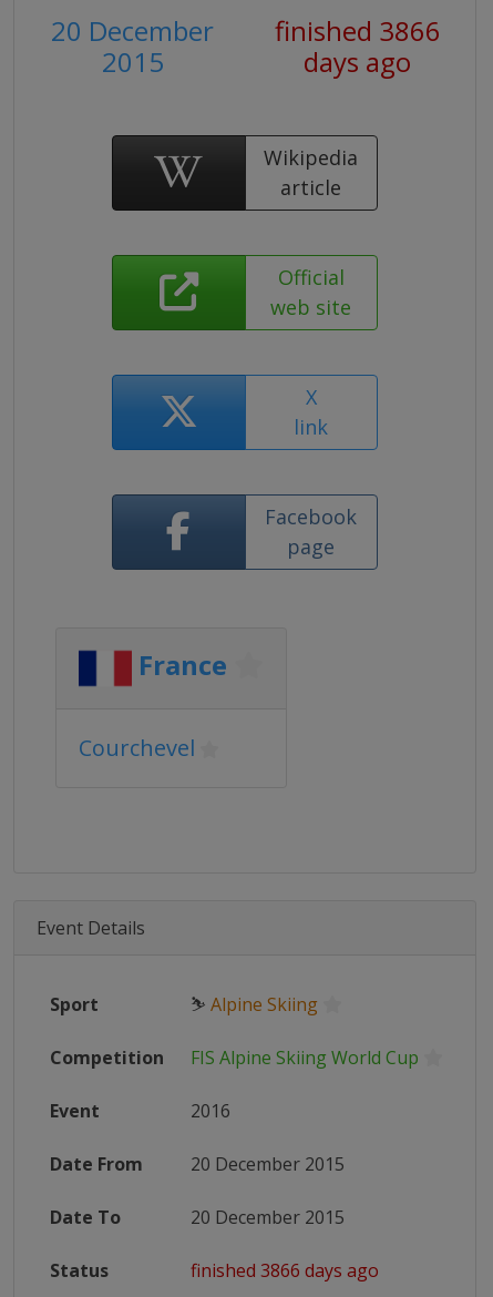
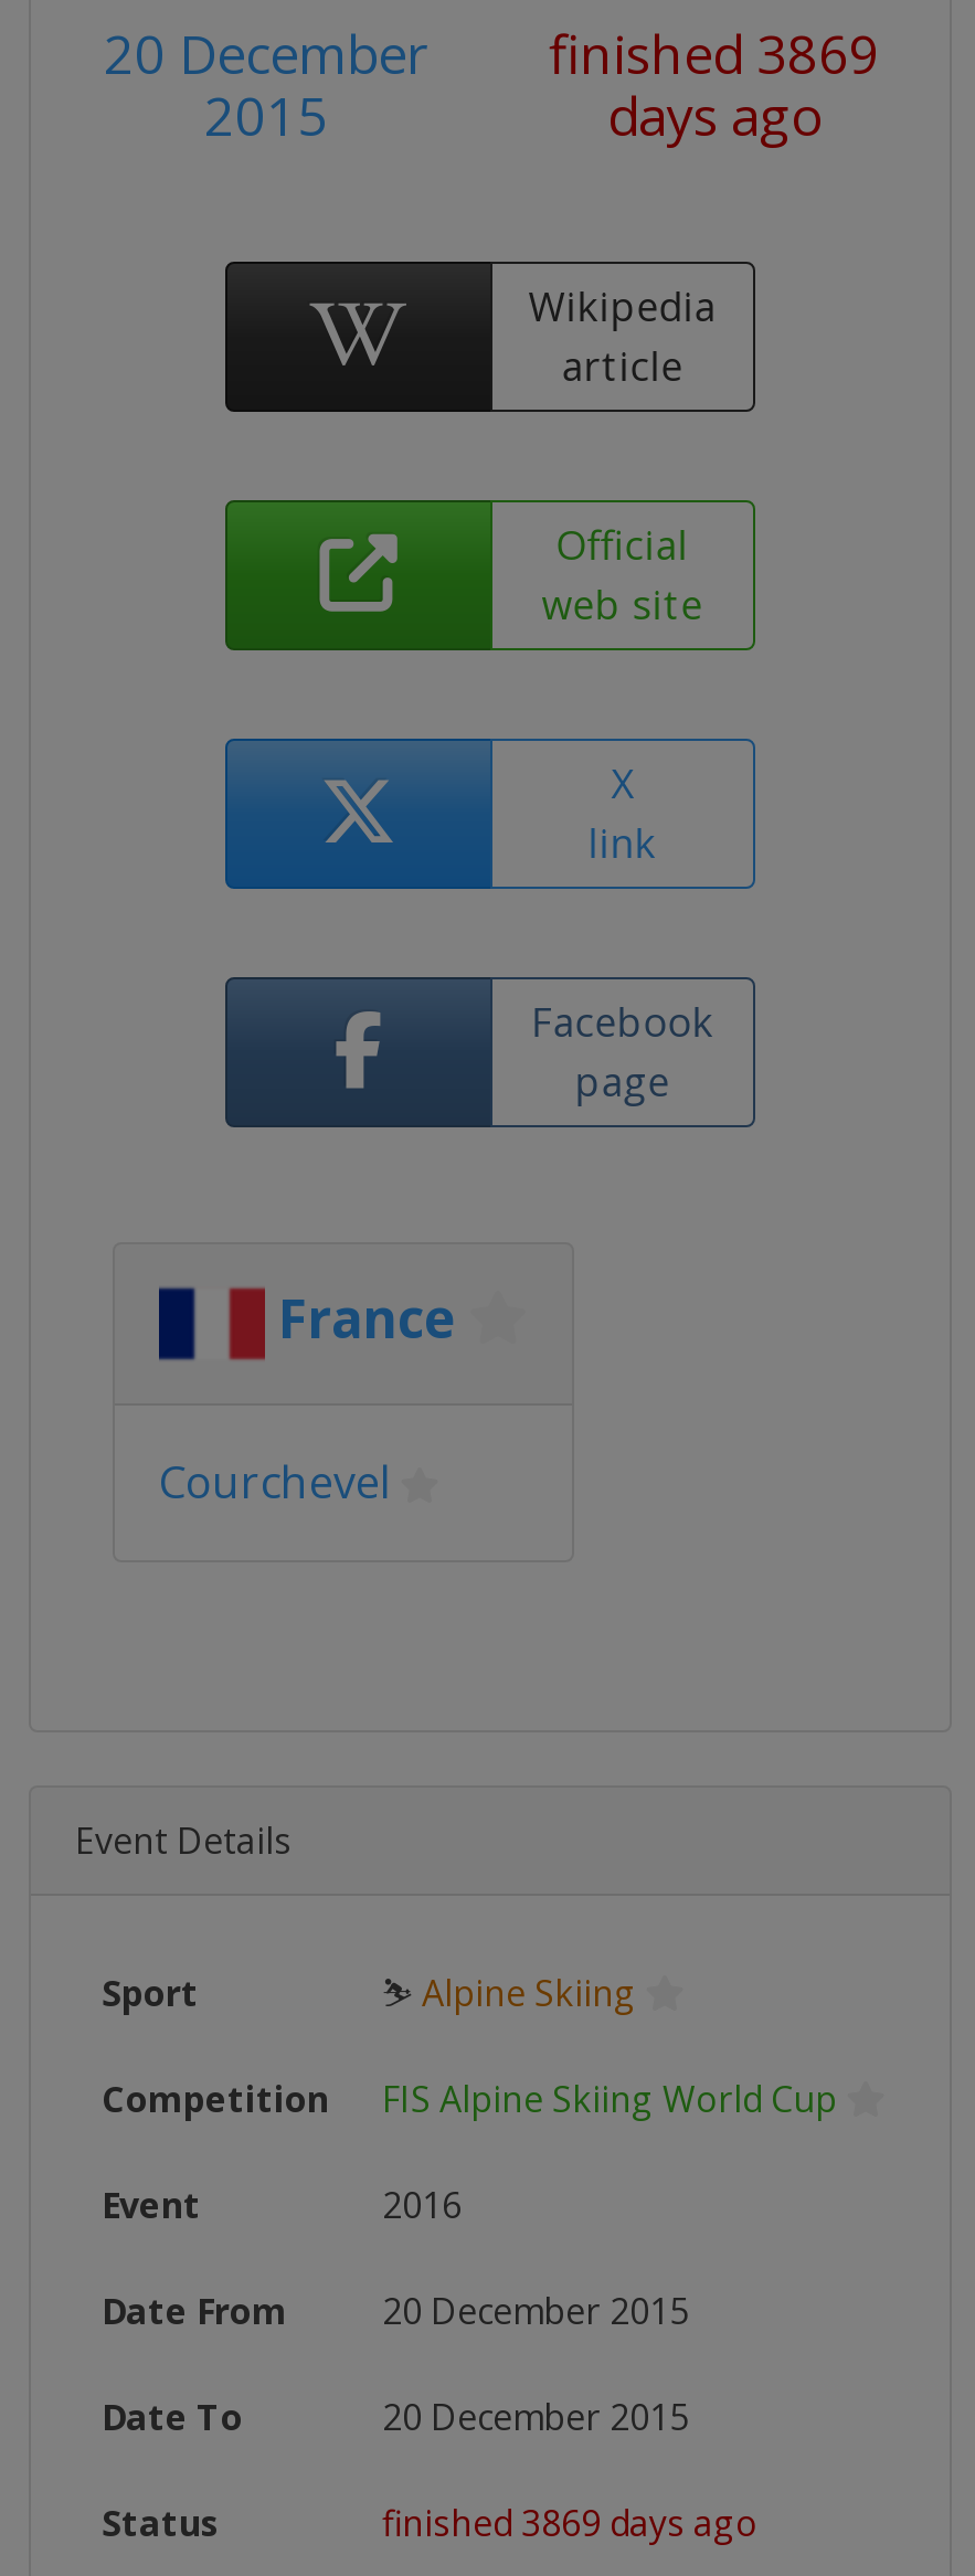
- 20 December finished 3866
+ 20 December finished 3869

- finished 3866 days ago
+ finished 3869 days ago
